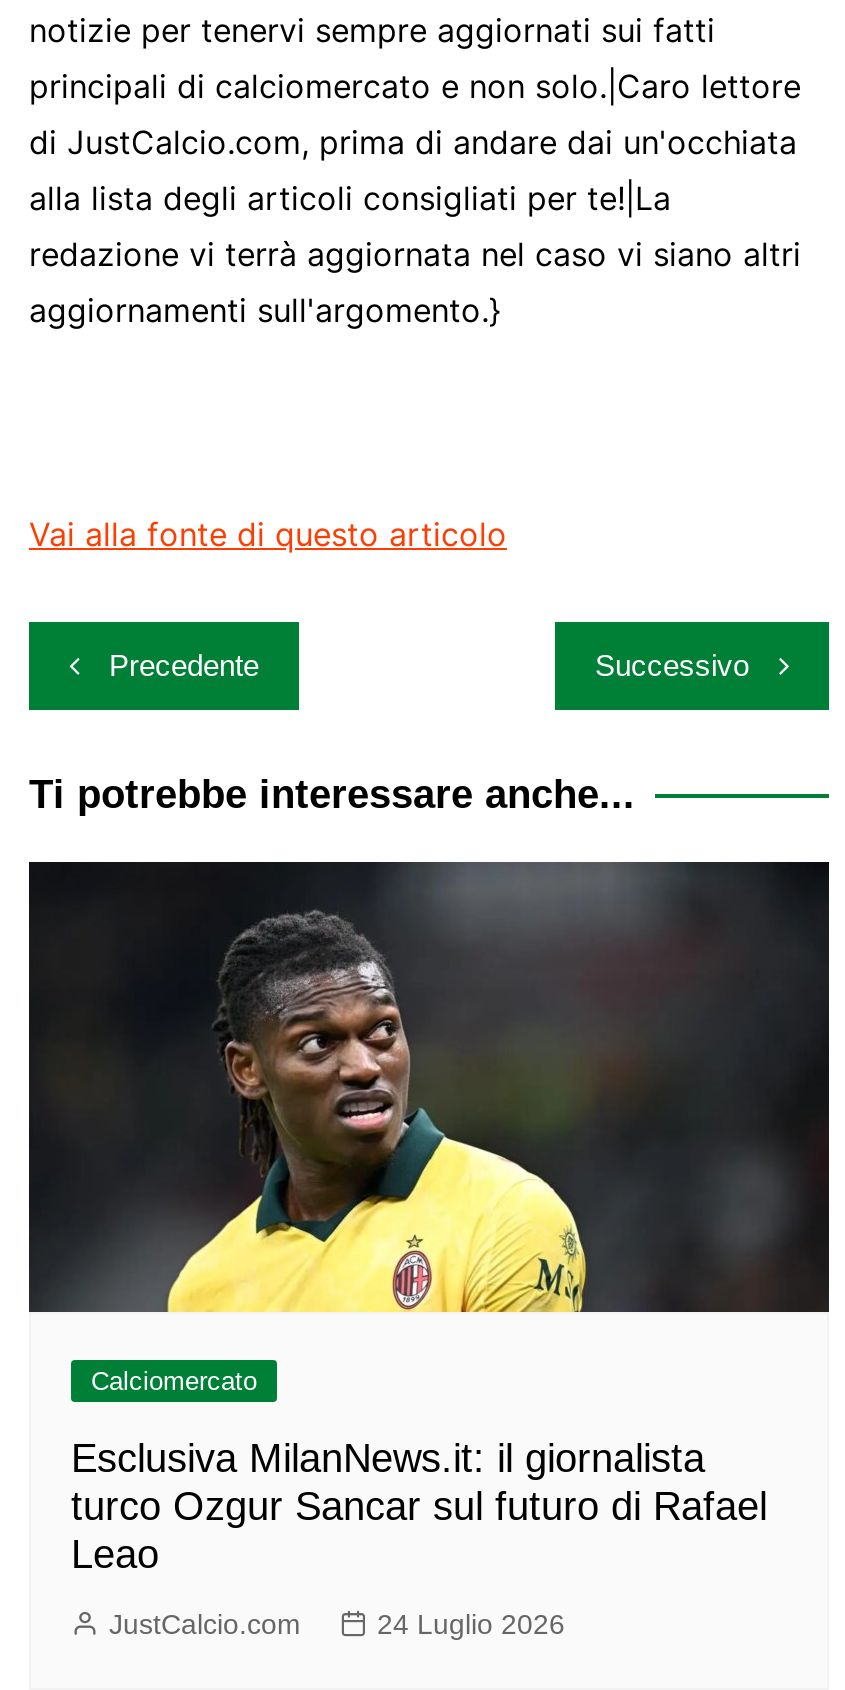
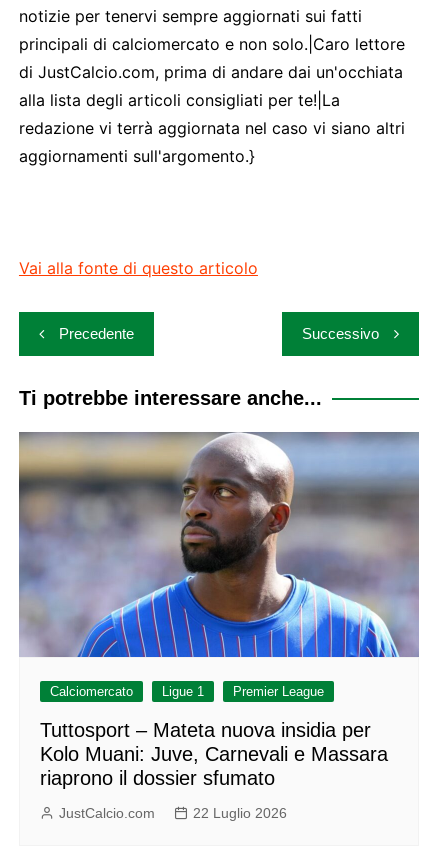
- [image]
+ [image]

- Esclusiva MilanNews.it: il giornalista
- turco Ozgur Sancar sul futuro di Rafael
- Leao
+ Ligue 1
+ Premier League
+ Tuttosport – Mateta nuova insidia per
+ Kolo Muani: Juve, Carnevali e Massara
+ riaprono il dossier sfumato

- 24 Luglio 2026
+ 22 Luglio 2026
